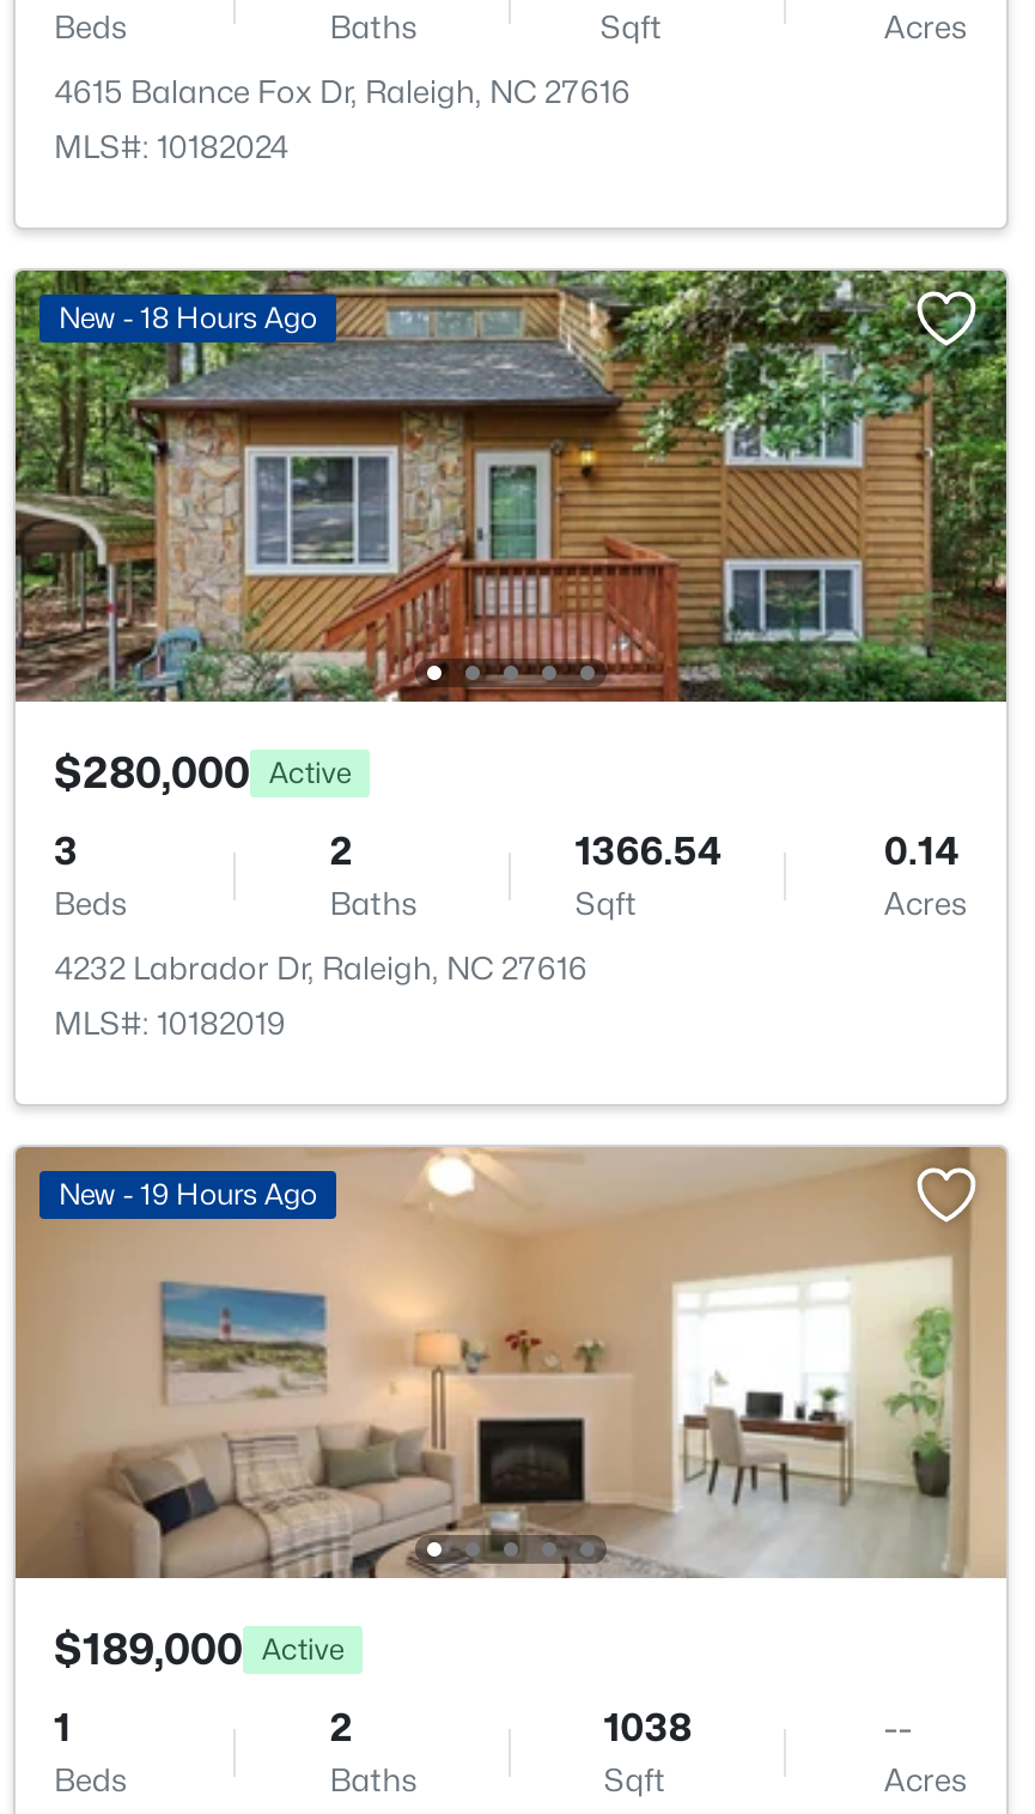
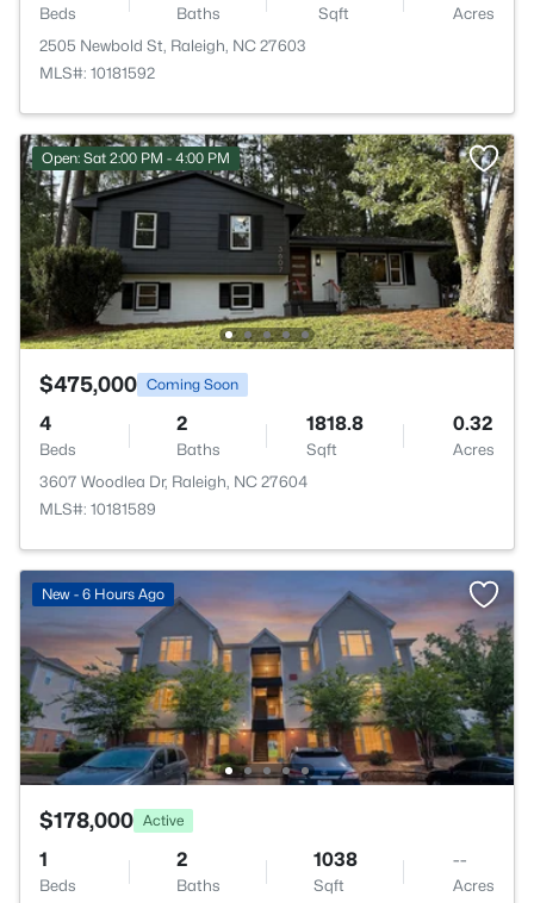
- 4615 Balance Fox Dr, Raleigh, NC 27616
- MLS#: 10182024
+ 2505 Newbold St, Raleigh, NC 27603
+ MLS#: 10181592

- [image]
- New - 18 Hours Ago
+ [image]
+ Open: Sat 2:00 PM - 4:00 PM

- $280,000 Active
+ $475,000 Coming Soon

- 3
+ 4

- 1366.54
+ 1818.8

- 0.14
+ 0.32

- 4232 Labrador Dr, Raleigh, NC 27616
+ 3607 Woodlea Dr, Raleigh, NC 27604

- MLS#: 10182019
+ MLS#: 10181589

- [image]
- New - 19 Hours Ago
+ [image]
+ New - 6 Hours Ago

- $189,000 Active
+ $178,000 Active
